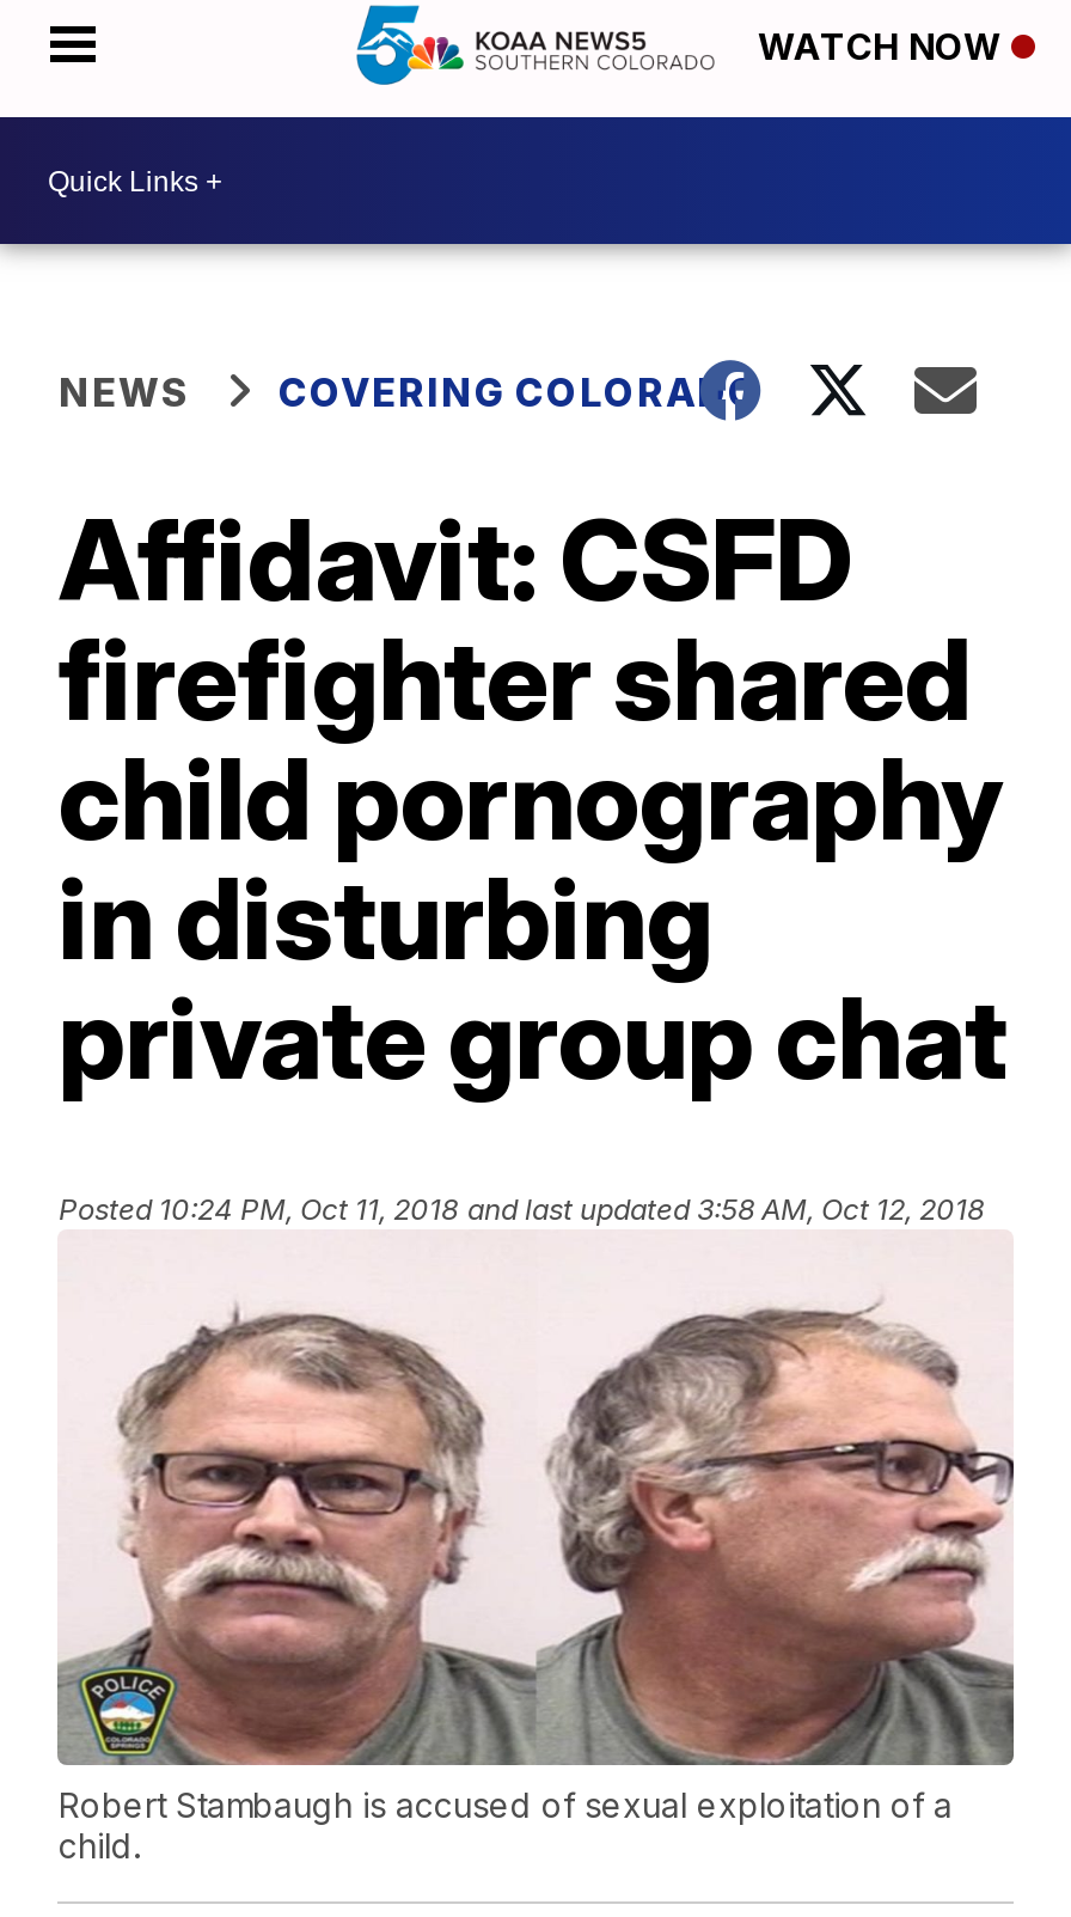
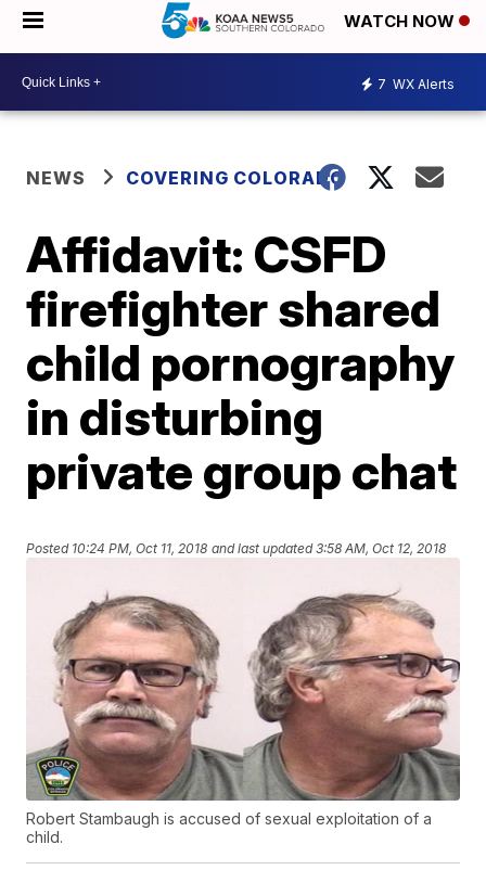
+ 7 WX Alerts
